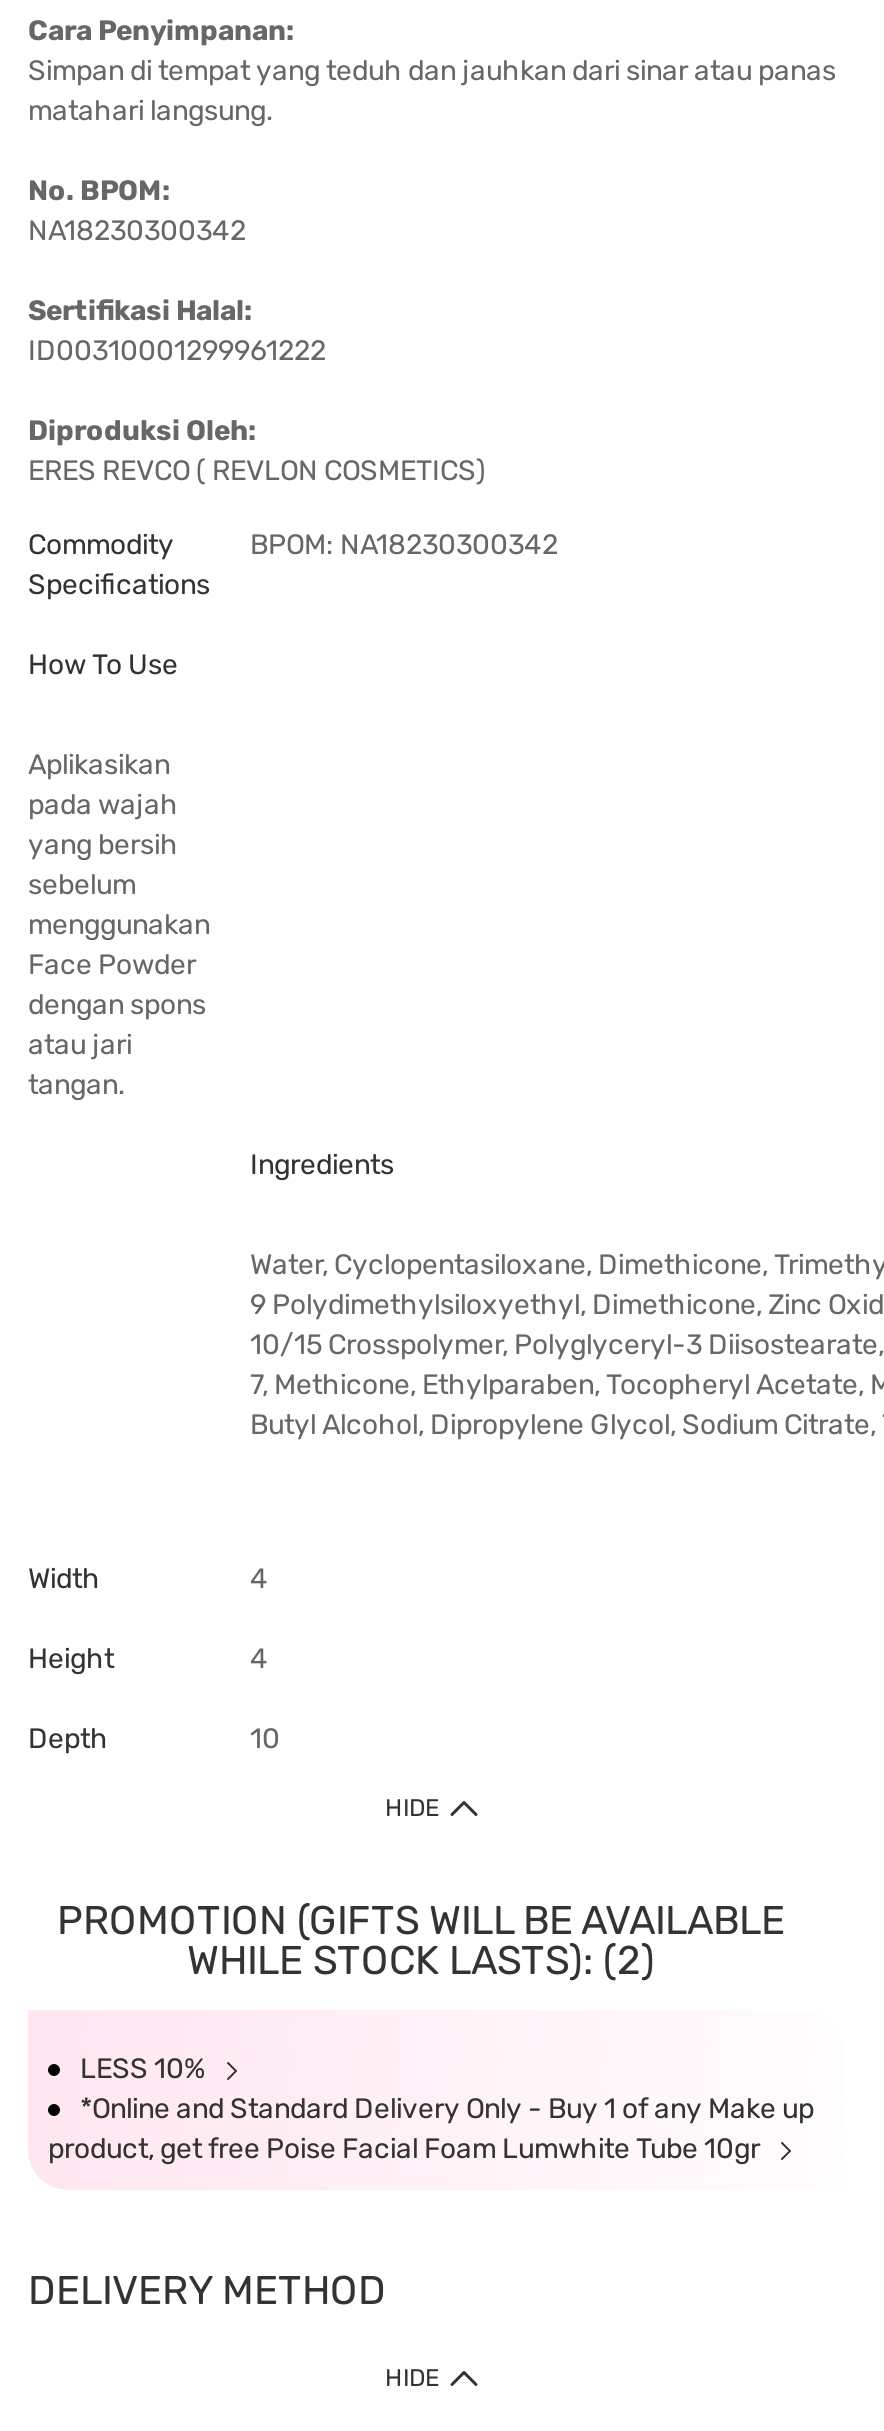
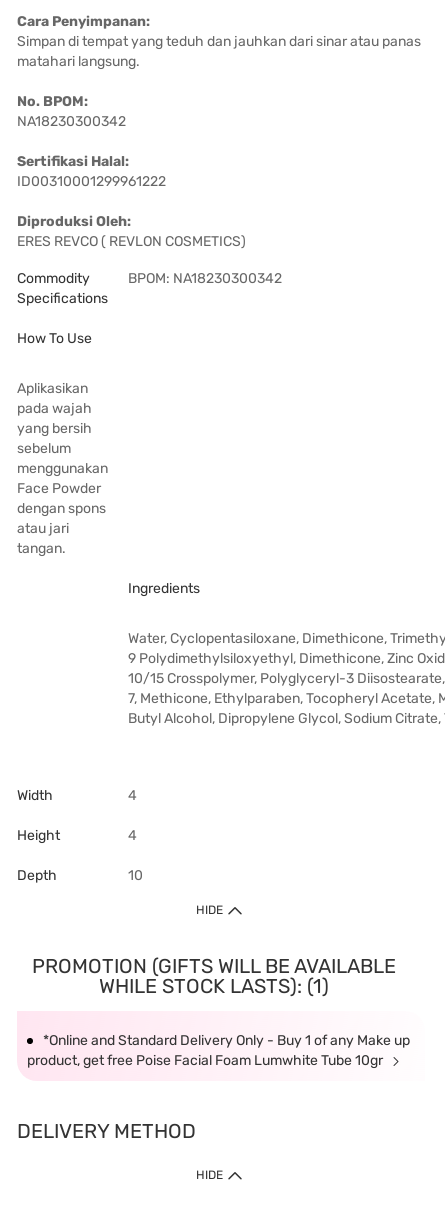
- WHILE STOCK LASTS): (2)
- LESS 10%
+ WHILE STOCK LASTS): (1)
